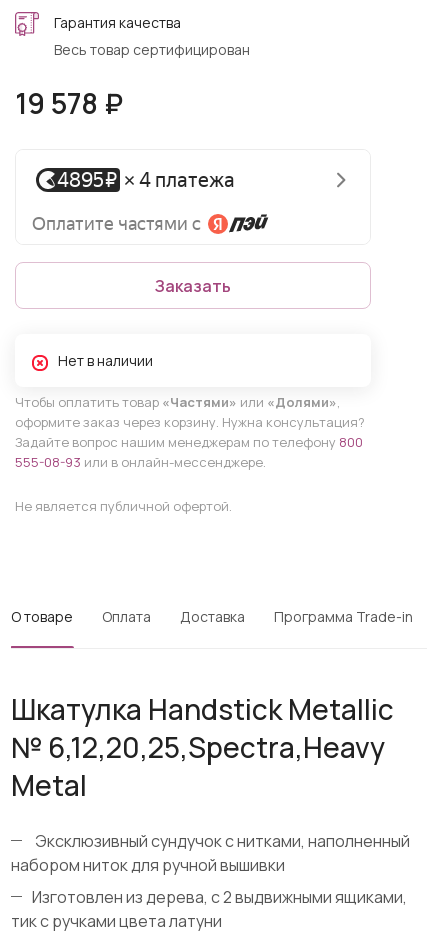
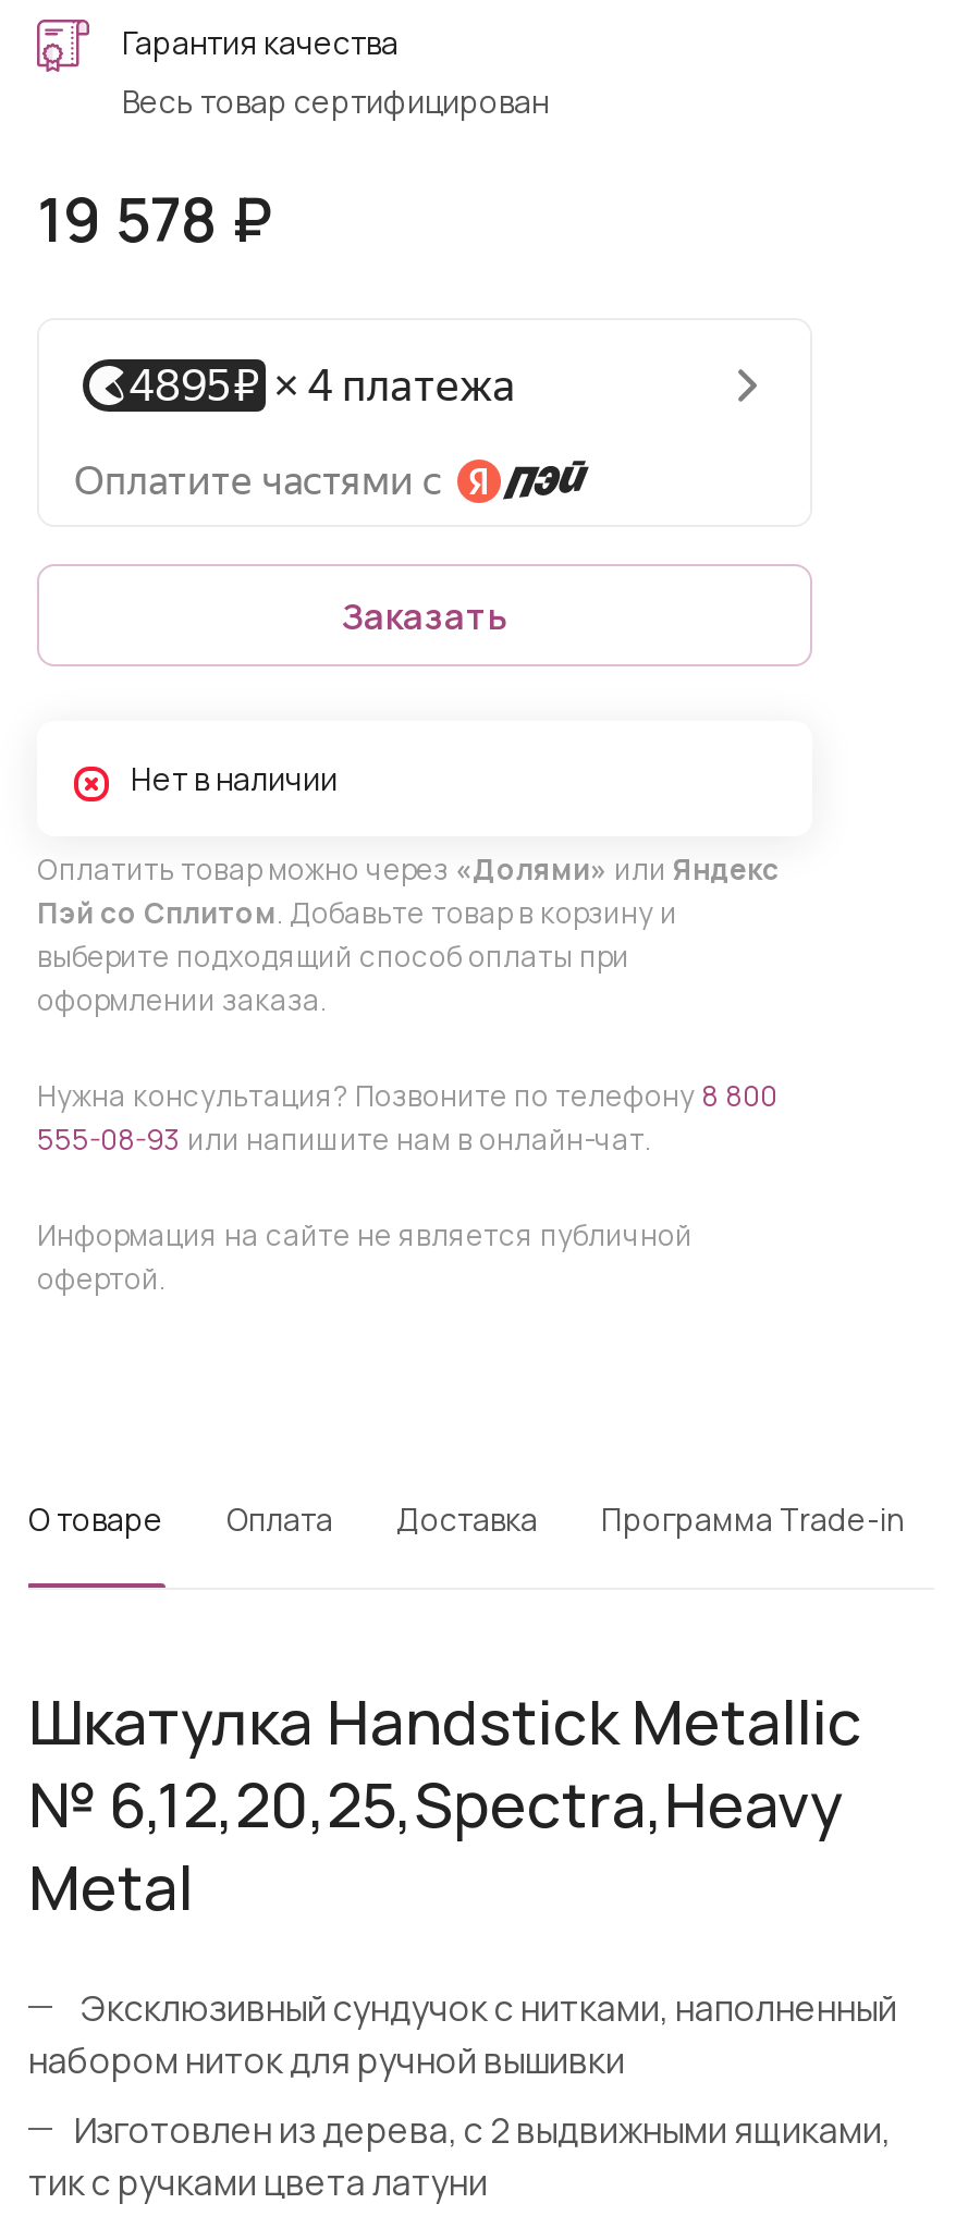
- Чтобы оплатить товар «Частями» или «Долями»,
- оформите заказ через корзину. Нужна консультация?
- Задайте вопрос нашим менеджерам по телефону 800
- 555-08-93 или в онлайн-мессенджере.
- Не является публичной офертой.
+ Оплатить товар можно через «Долями» или Яндекс
+ Пэй со Сплитом. Добавьте товар в корзину и
+ выберите подходящий способ оплаты при
+ оформлении заказа.
+ Нужна консультация? Позвоните по телефону 8 800
+ 555-08-93 или напишите нам в онлайн-чат.
+ Информация на сайте не является публичной
+ офертой.
